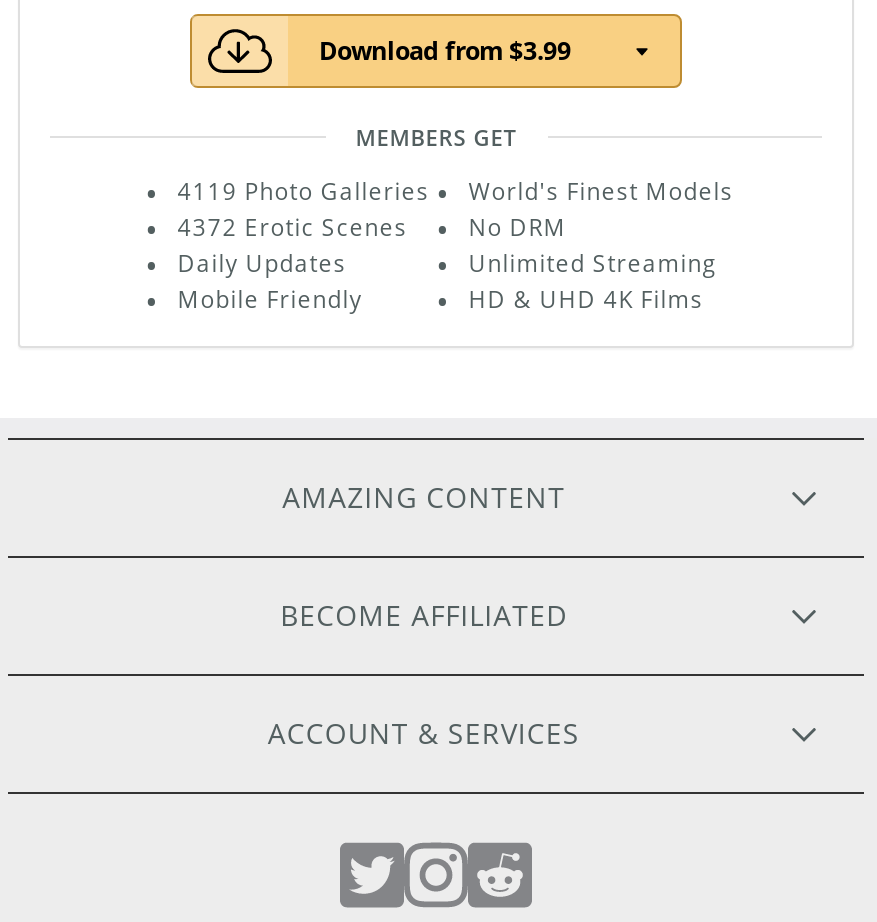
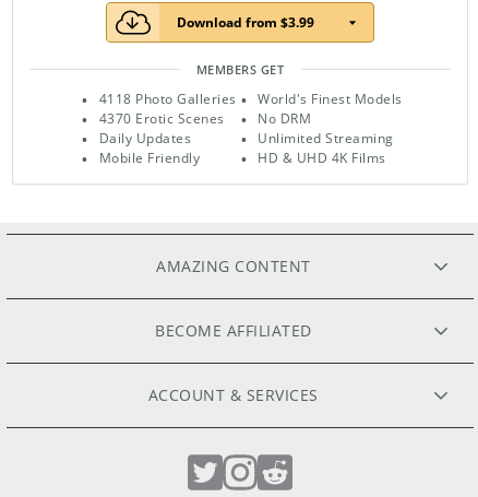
- 4119 Photo Galleries
+ 4118 Photo Galleries

- 4372 Erotic Scenes
+ 4370 Erotic Scenes
